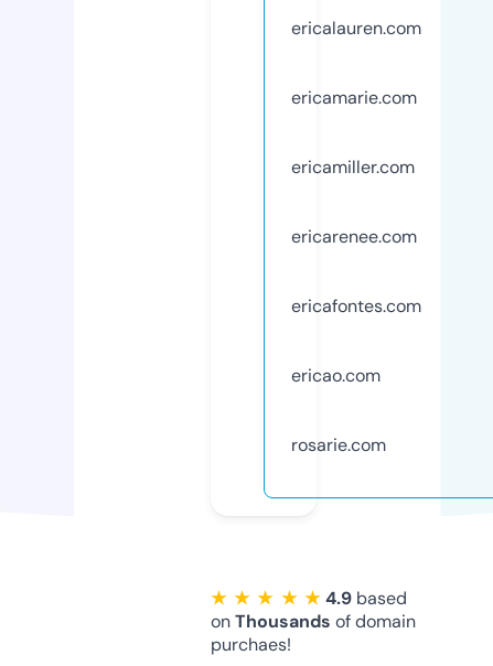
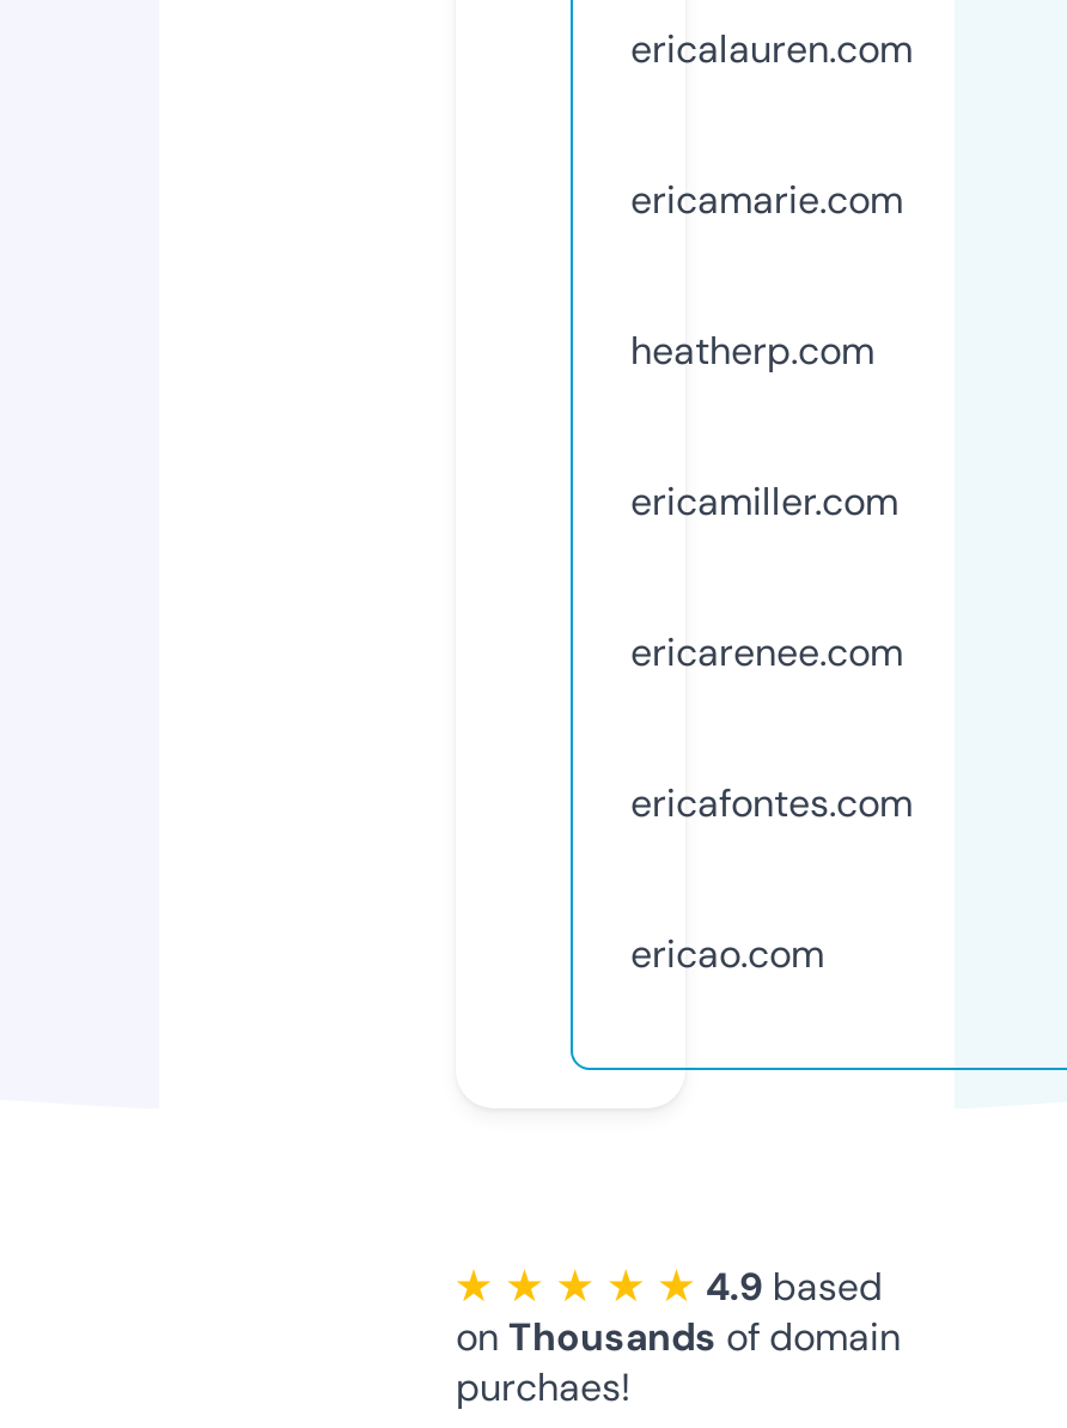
+ heatherp.com

moved down: ericamiller.com | ericarenee.com | ericafontes.com | ericao.com

- rosarie.com
